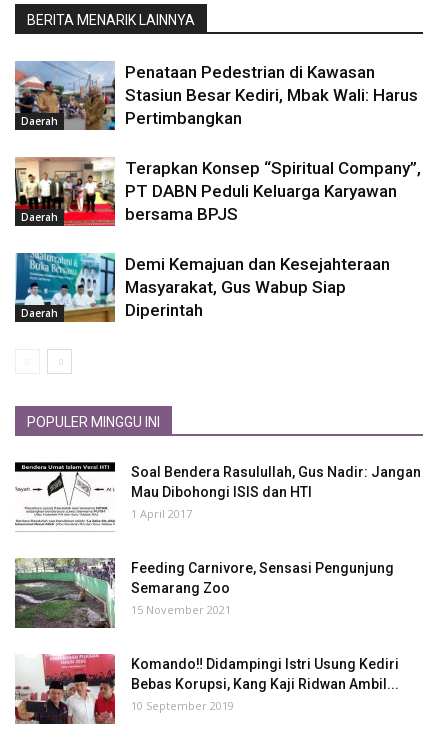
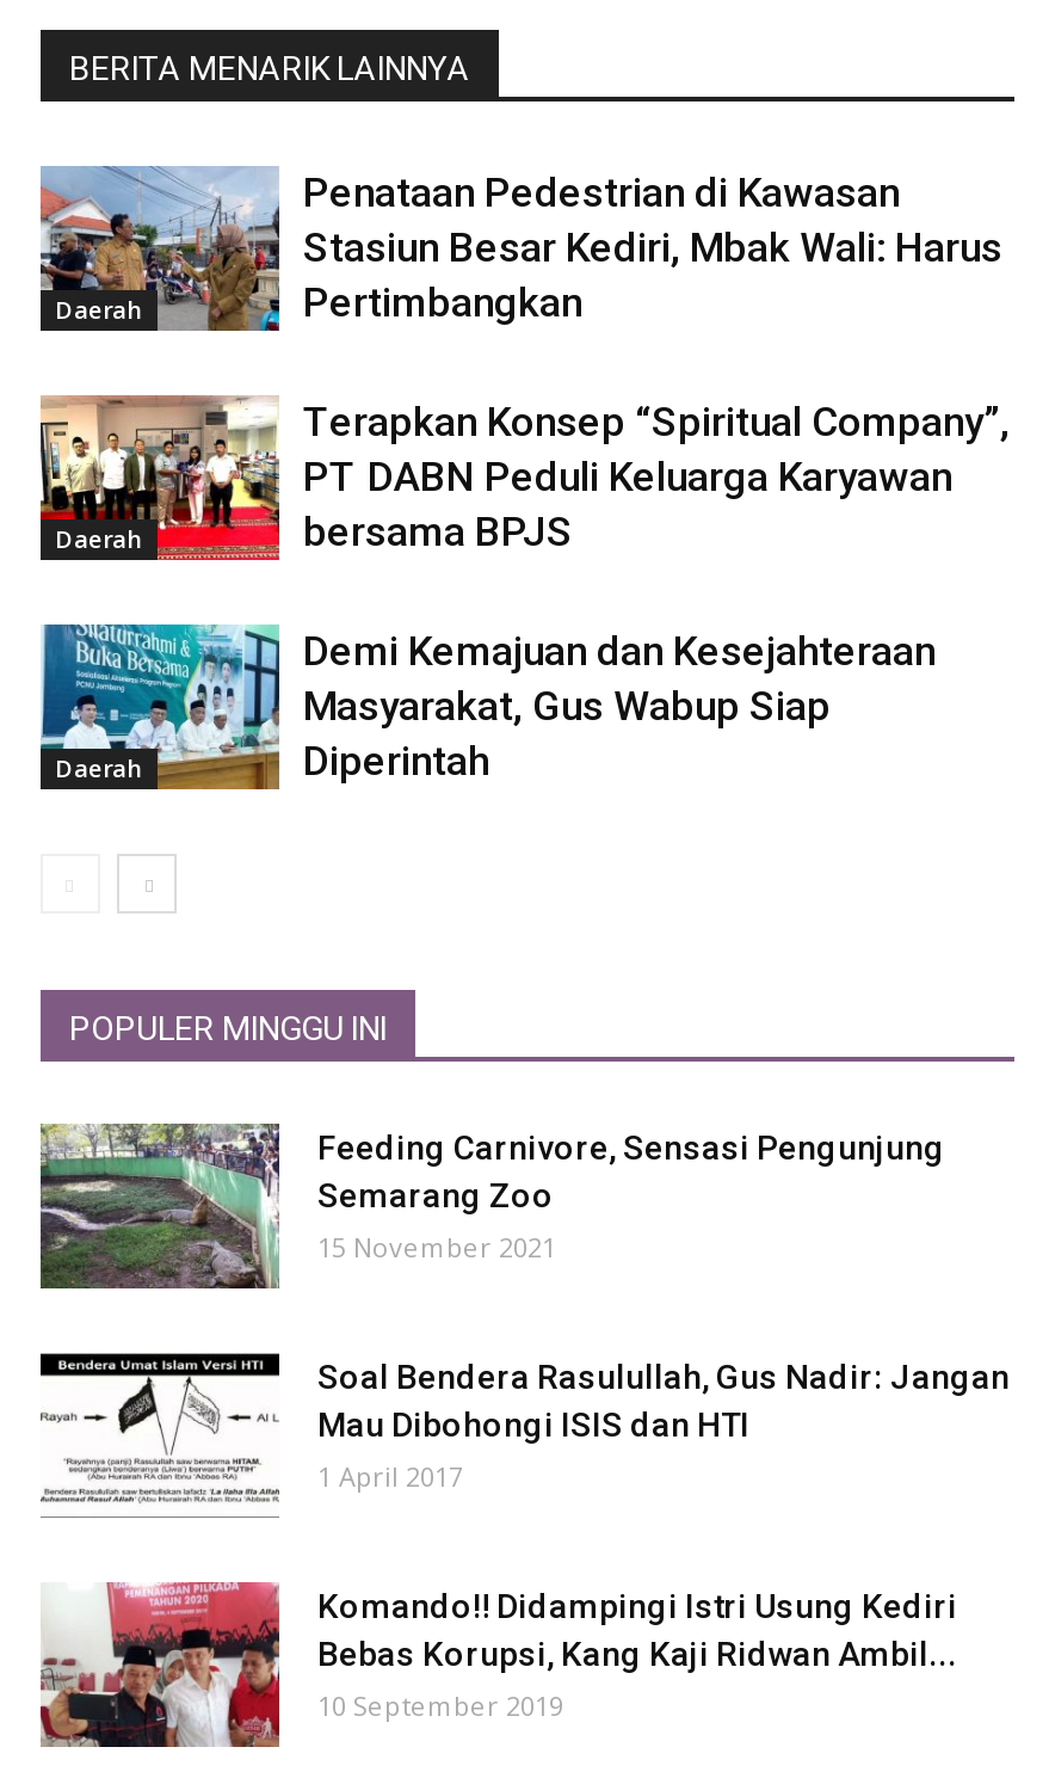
moved down: [image] | Soal Bendera Rasulullah, Gus Nadir: Jangan | Mau Dibohongi ISIS dan HTI | 1 April 2017

moved up: [image] | Feeding Carnivore, Sensasi Pengunjung | Semarang Zoo | 15 November 2021
